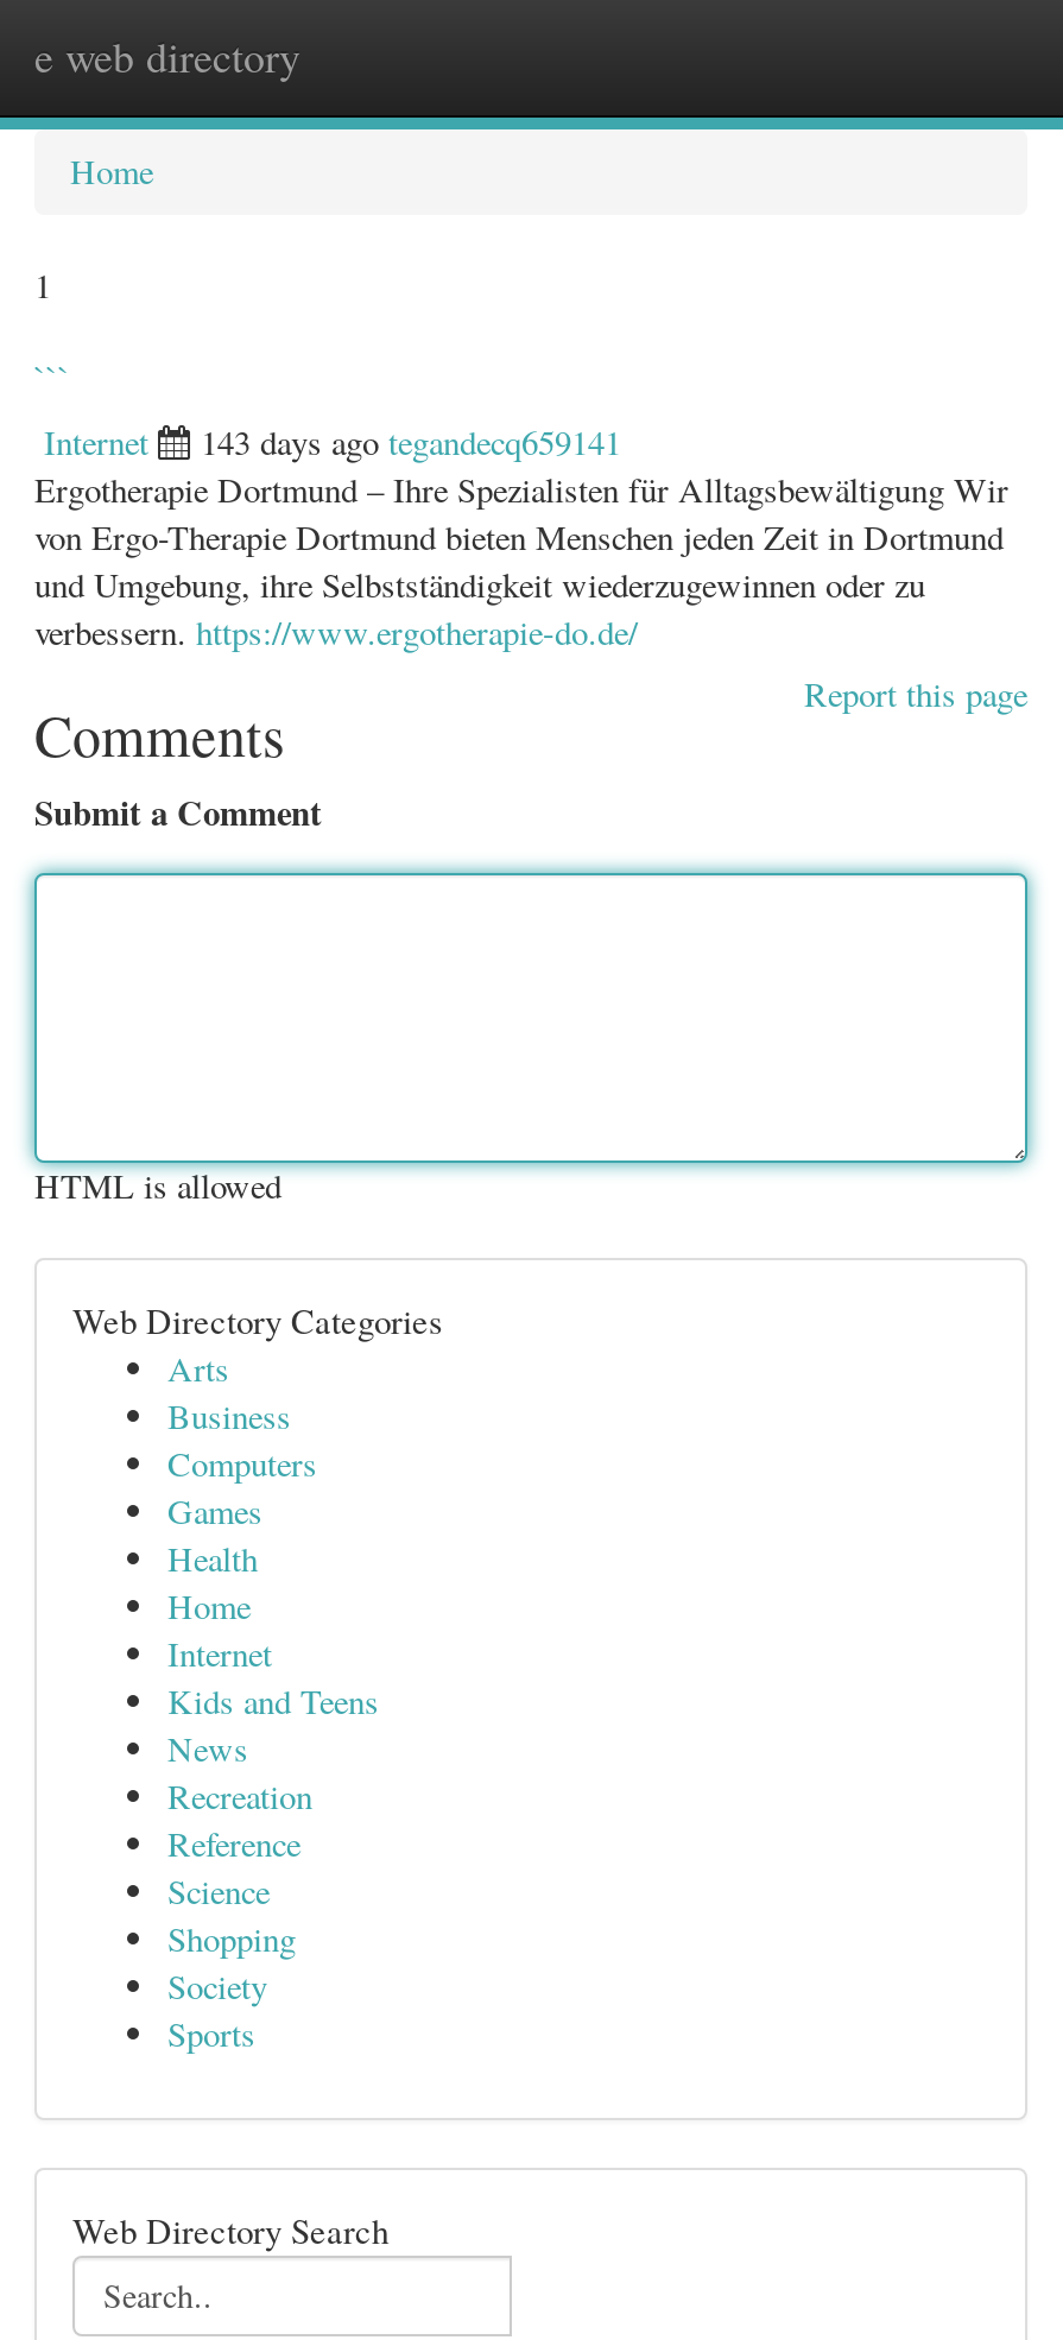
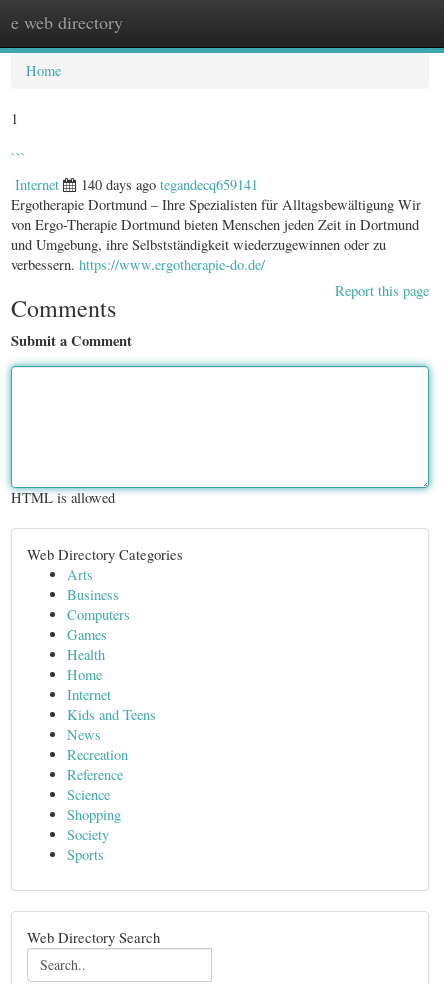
- 143 days ago tegandecq659141
+ 140 days ago tegandecq659141
